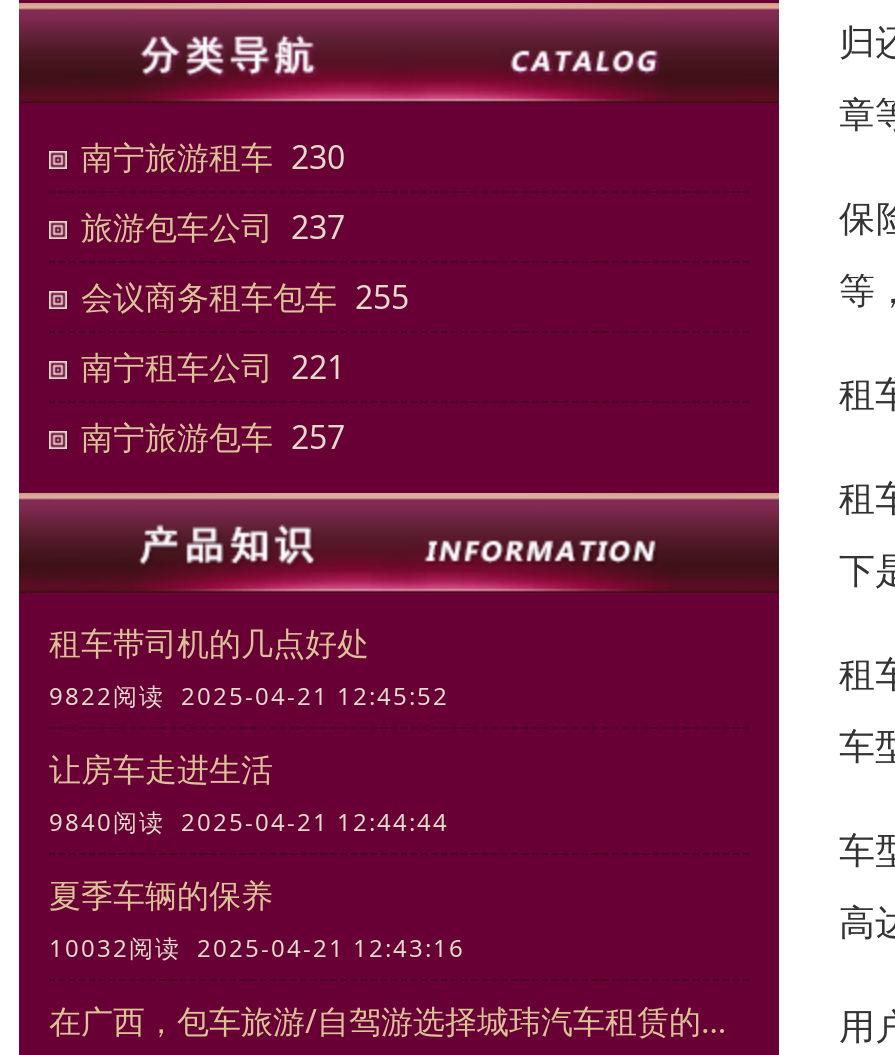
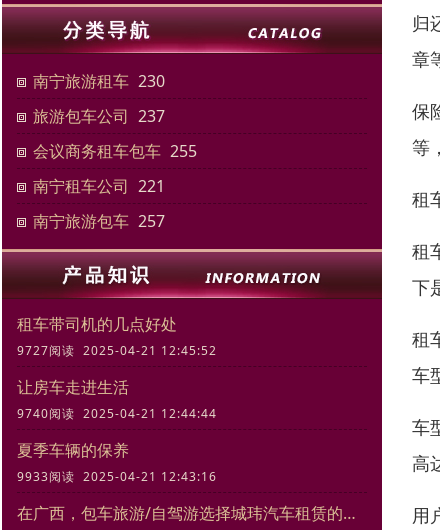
- 9822阅读 2025-04-21 12:45:52
+ 9727阅读 2025-04-21 12:45:52

- 9840阅读 2025-04-21 12:44:44
+ 9740阅读 2025-04-21 12:44:44

- 10032阅读 2025-04-21 12:43:16
+ 9933阅读 2025-04-21 12:43:16
